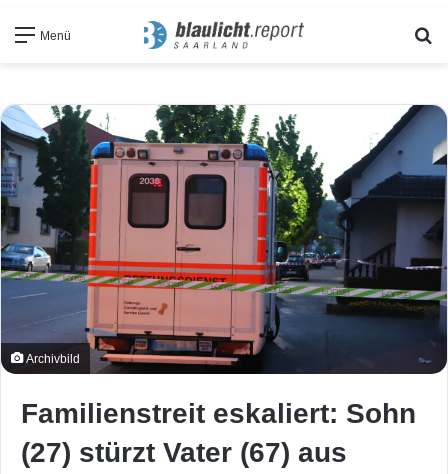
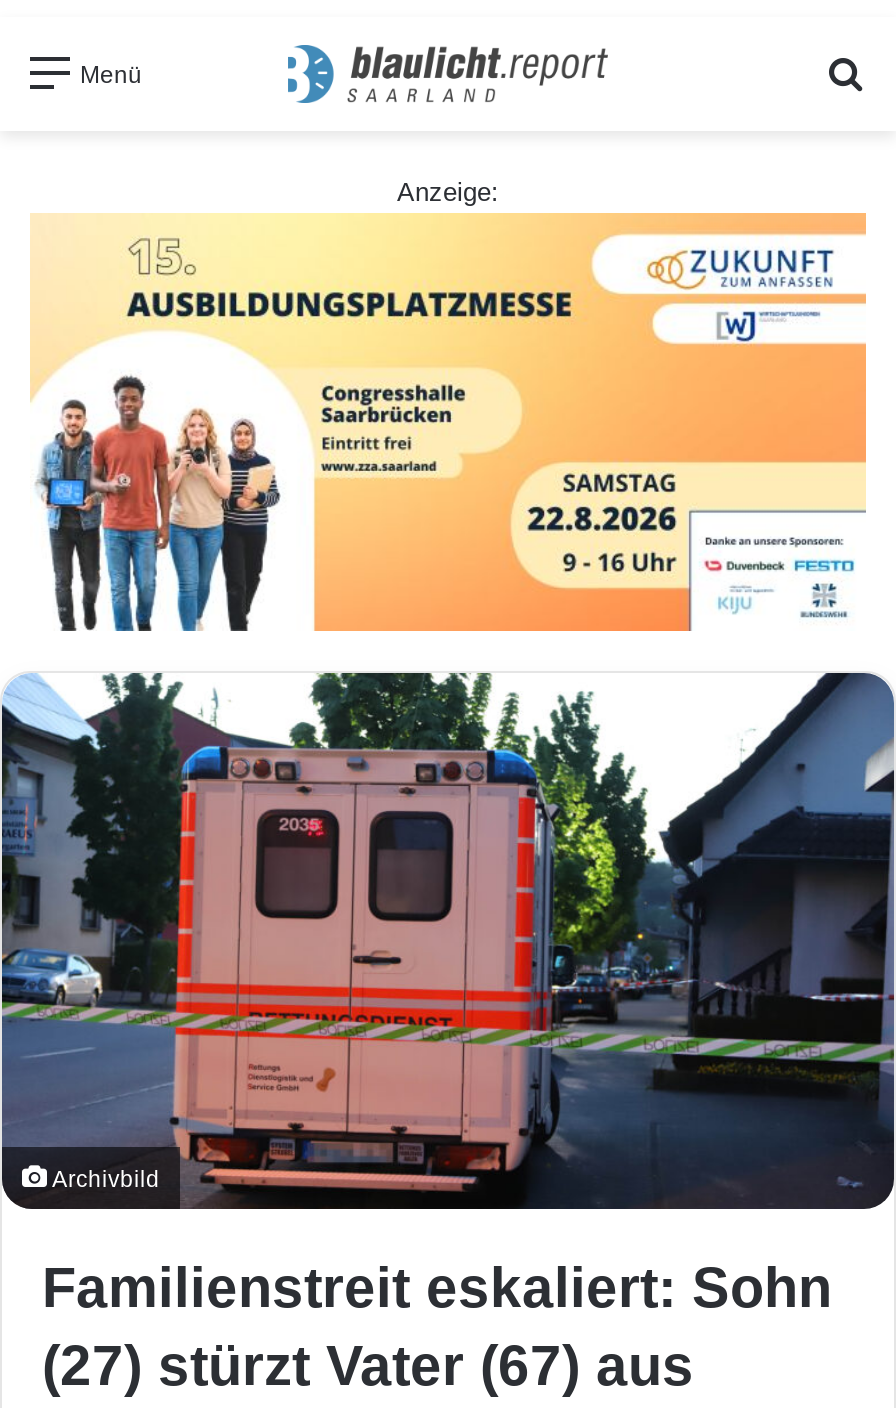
+ [image]

+ Anzeige:
